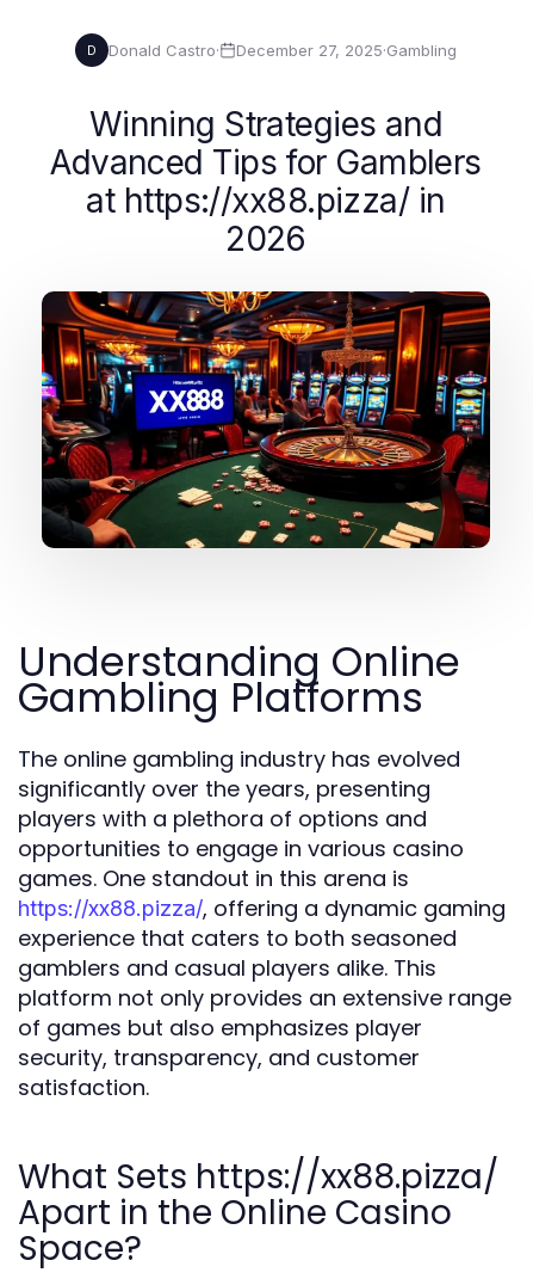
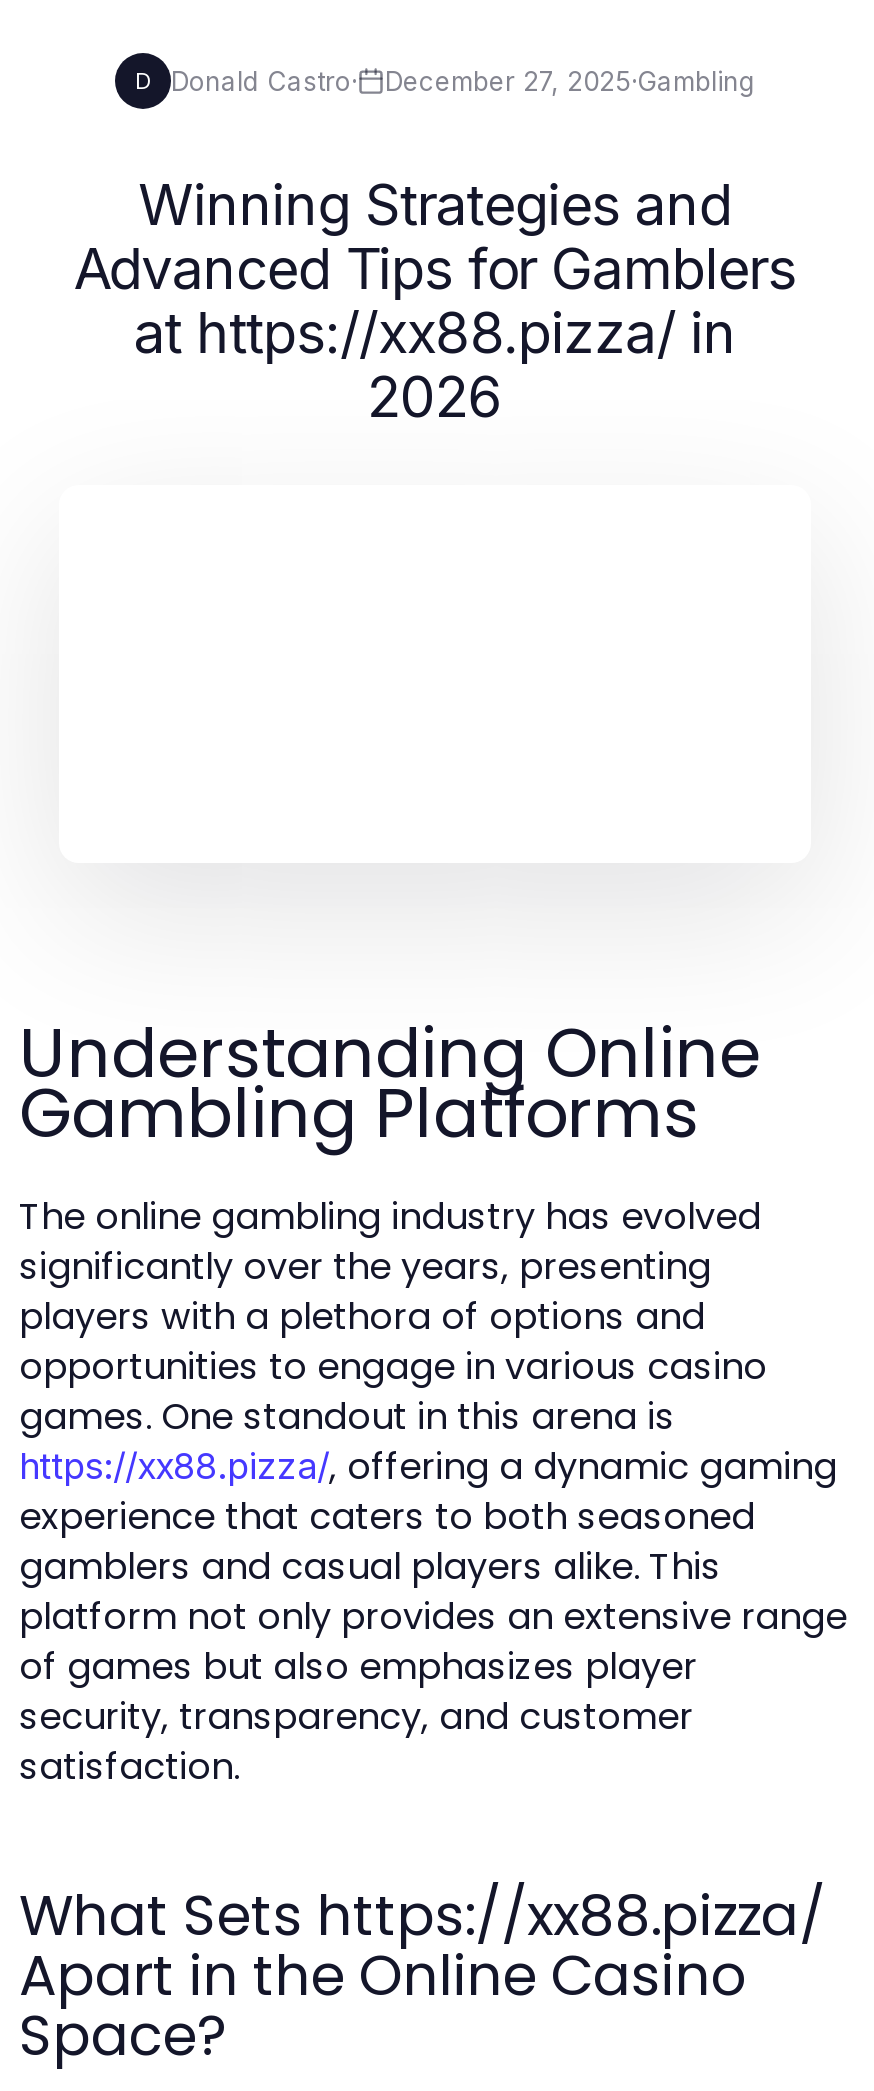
- [image]
